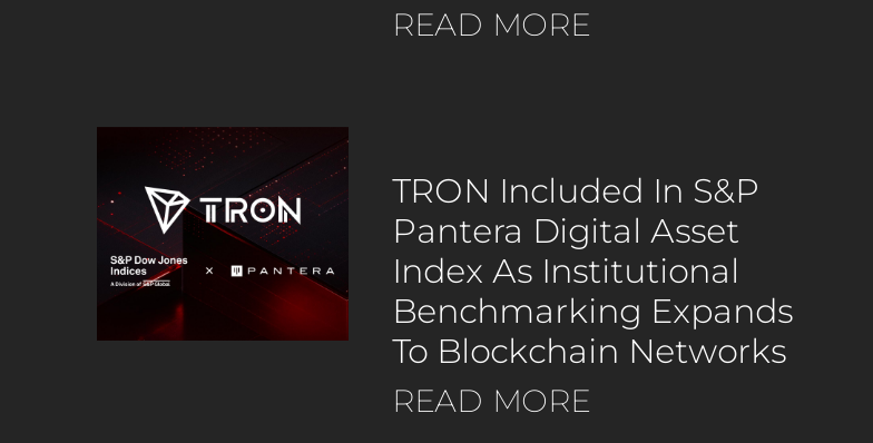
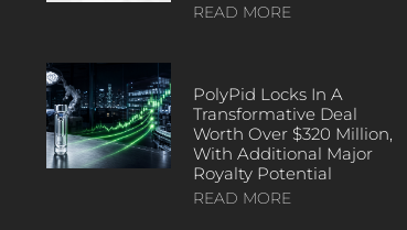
- [image]
- TRON Included In S&P
- Pantera Digital Asset
- Index As Institutional
- Benchmarking Expands
- To Blockchain Networks
+ [image]
+ PolyPid Locks In A
+ Transformative Deal
+ Worth Over $320 Million,
+ With Additional Major
+ Royalty Potential
